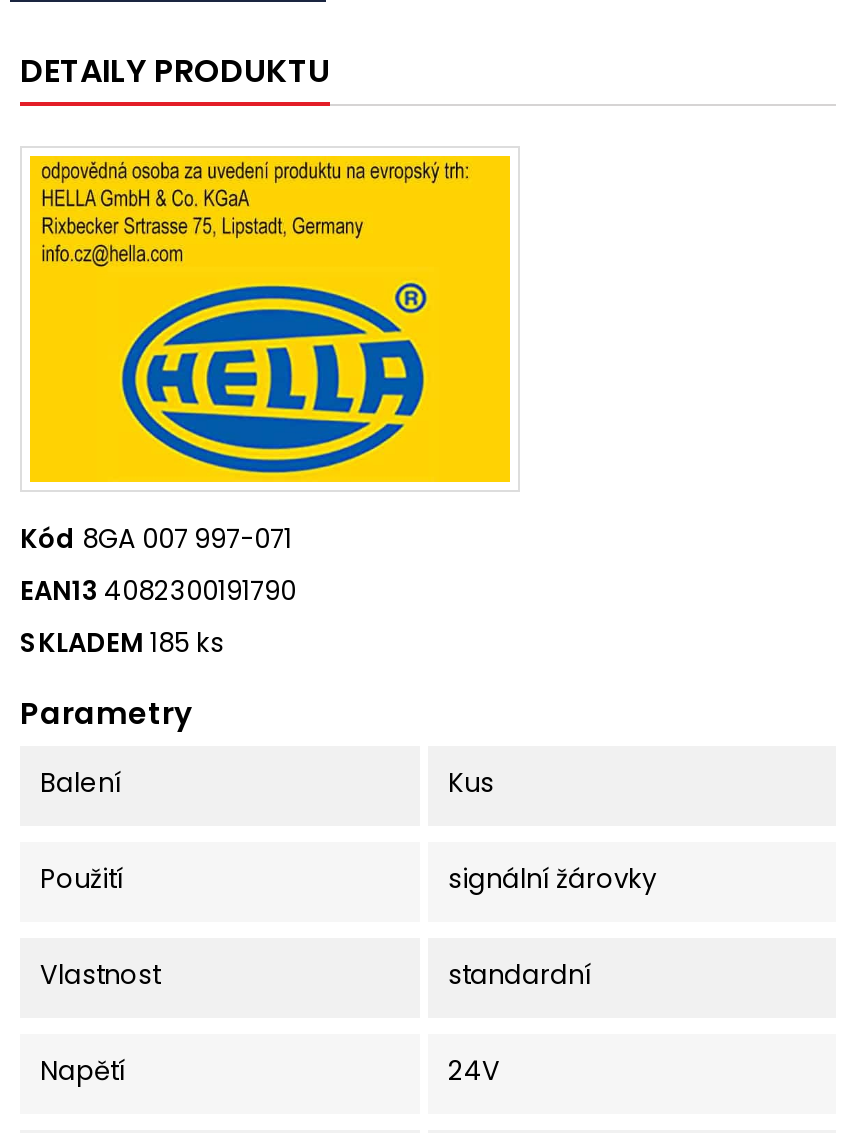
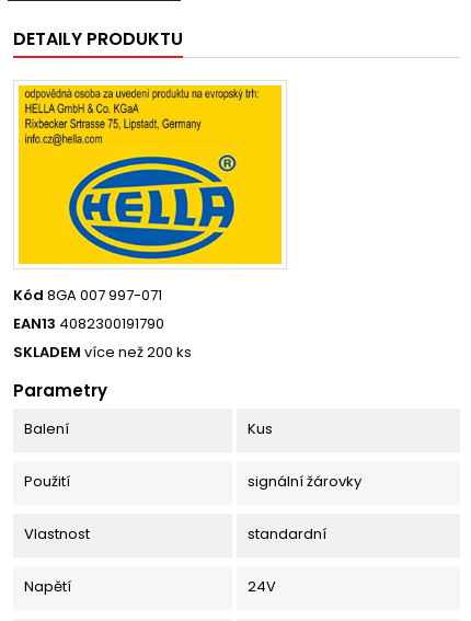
- SKLADEM 185 ks
+ SKLADEM více než 200 ks
